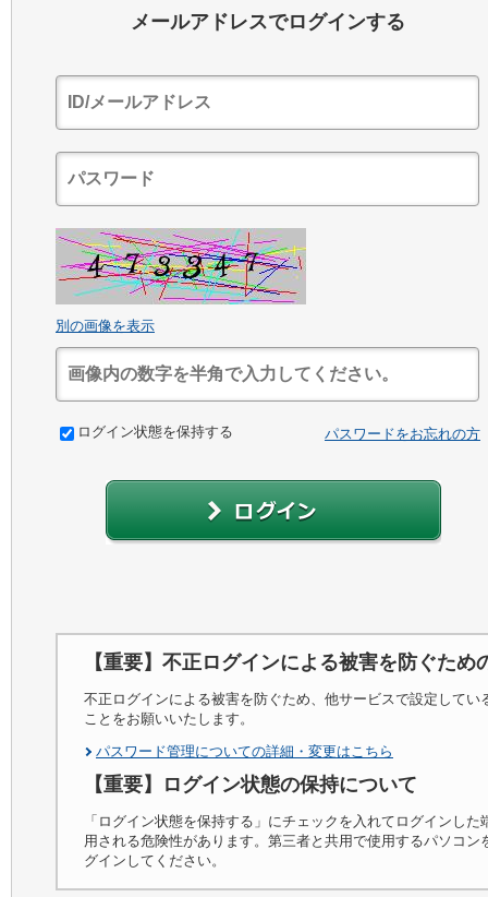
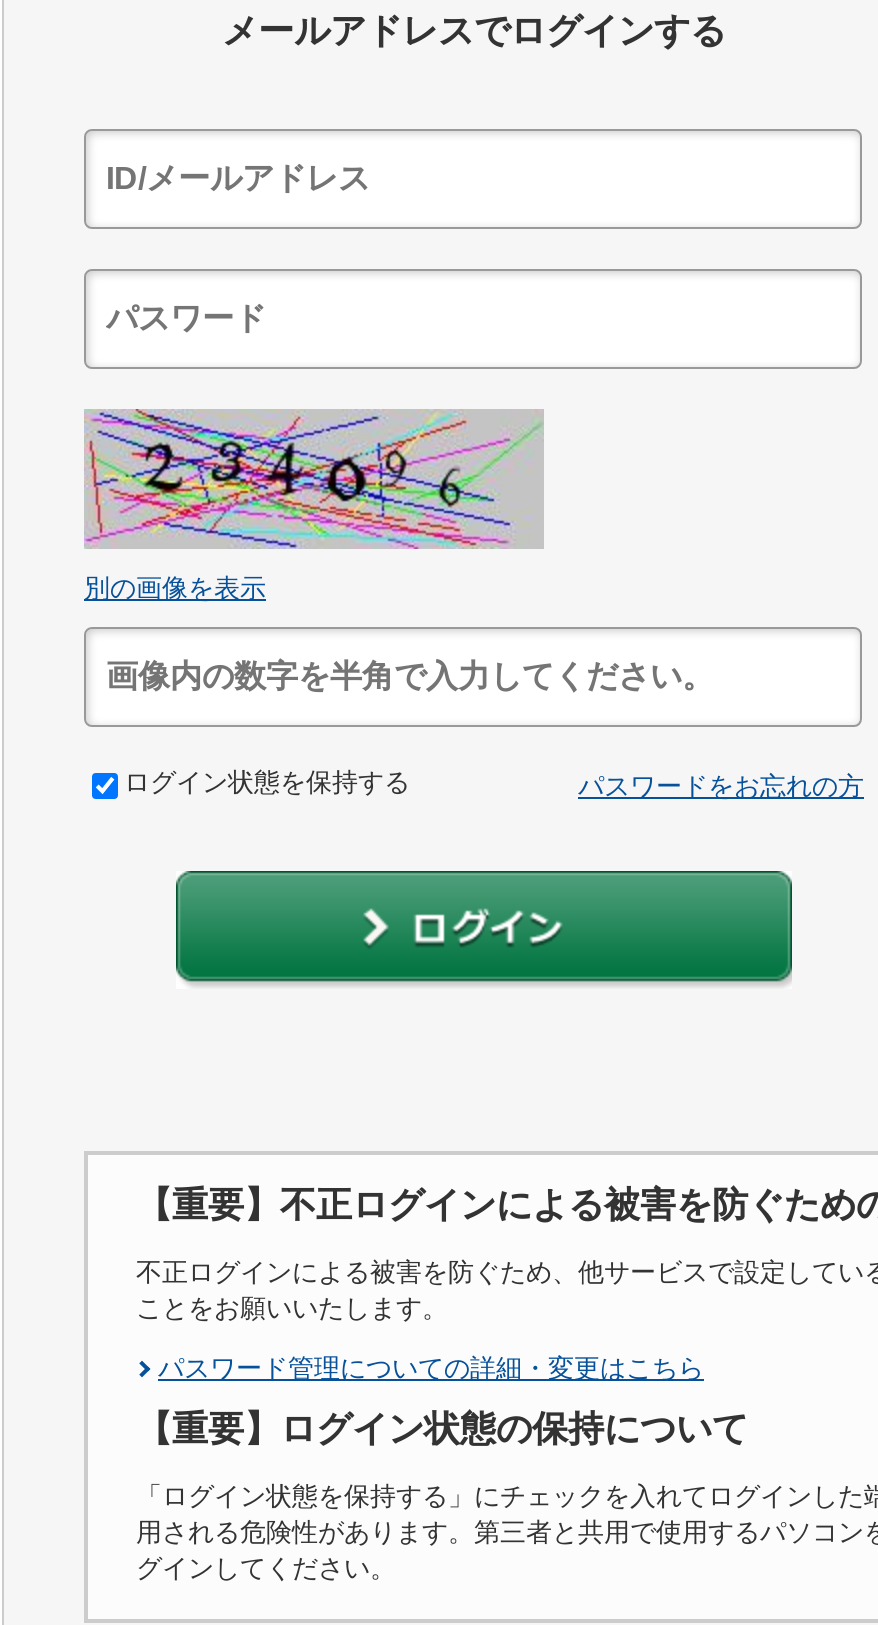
- [image]
+ [image]
